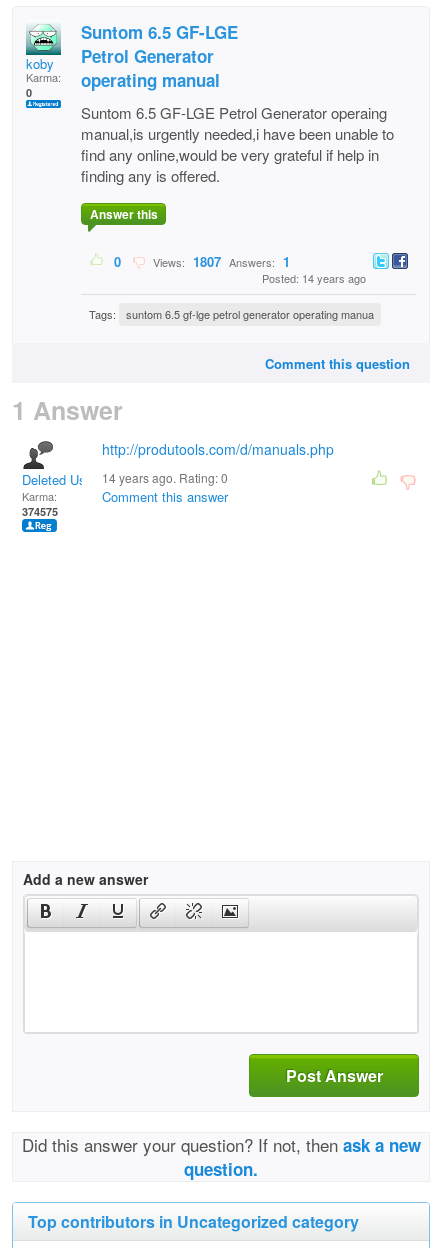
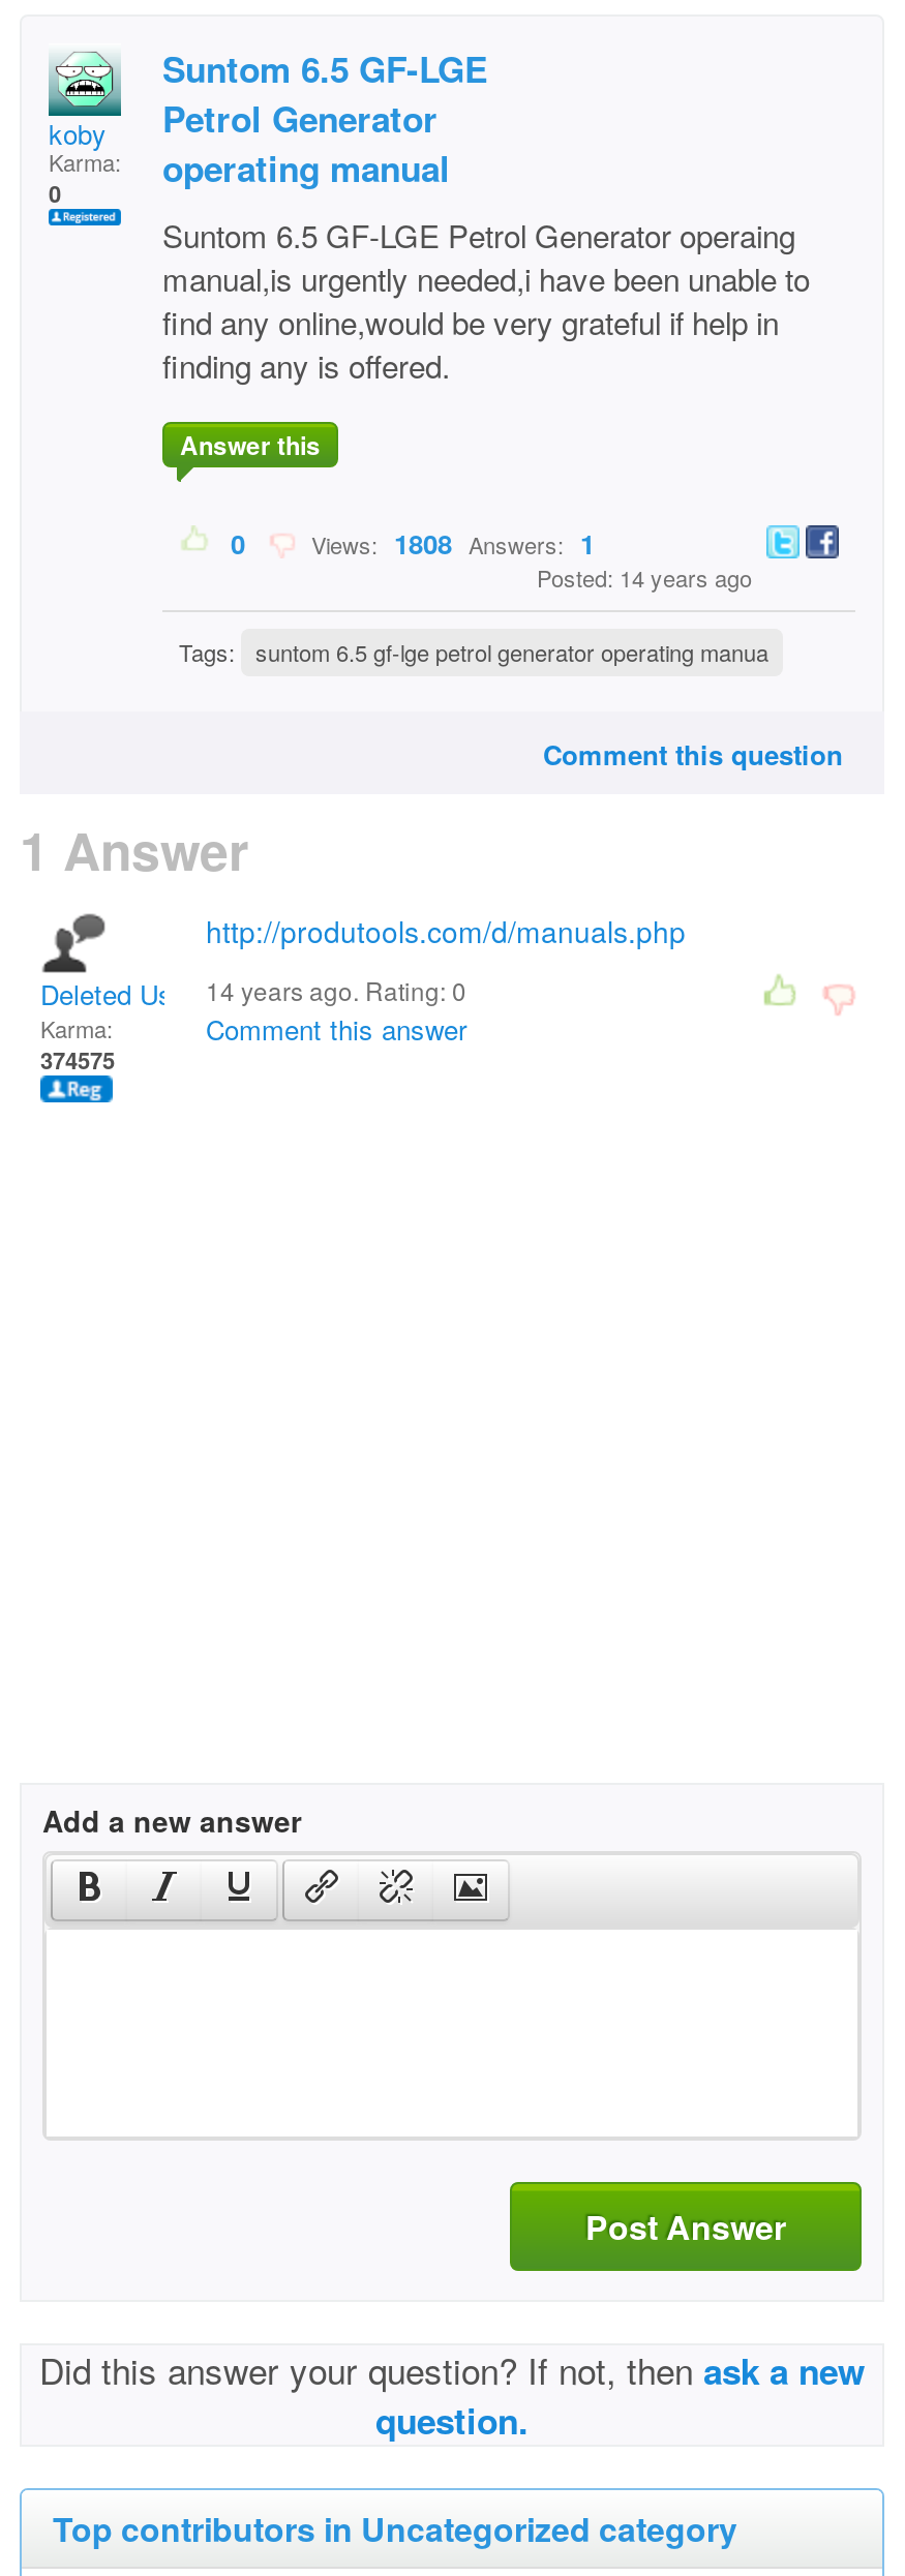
- Views: 1807 Answers: 1
+ Views: 1808 Answers: 1
